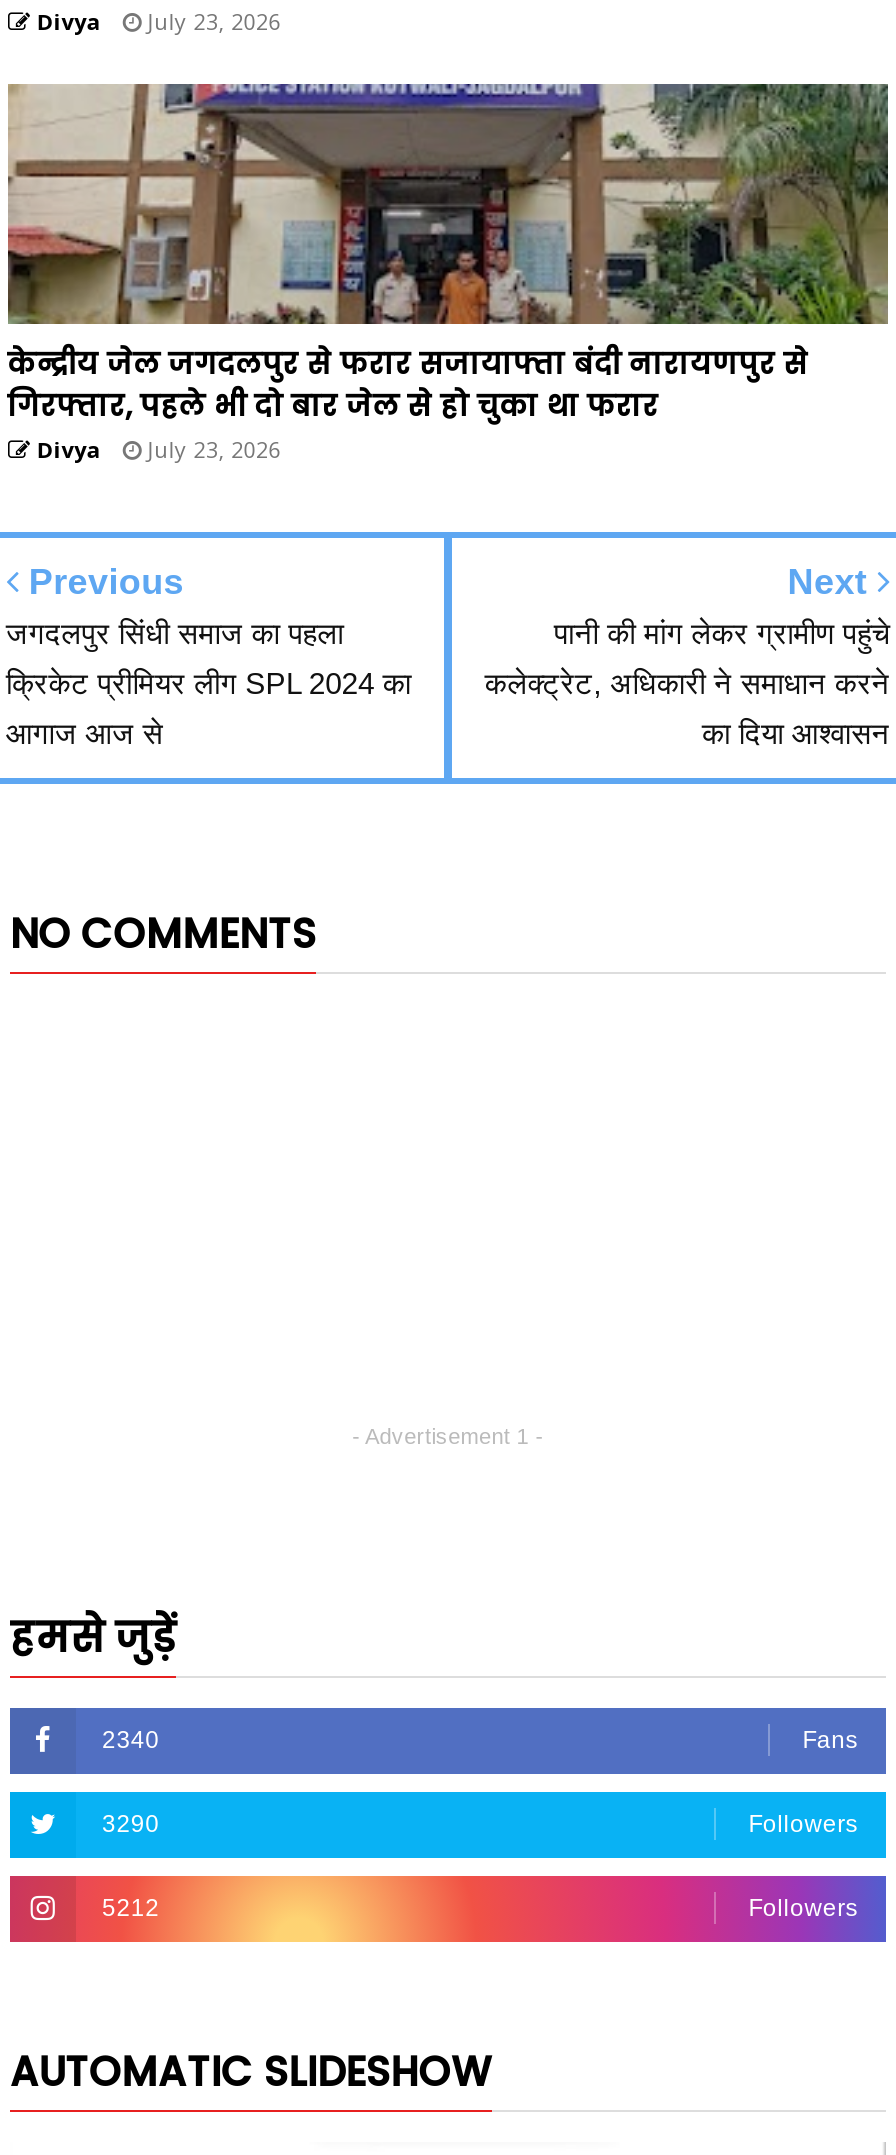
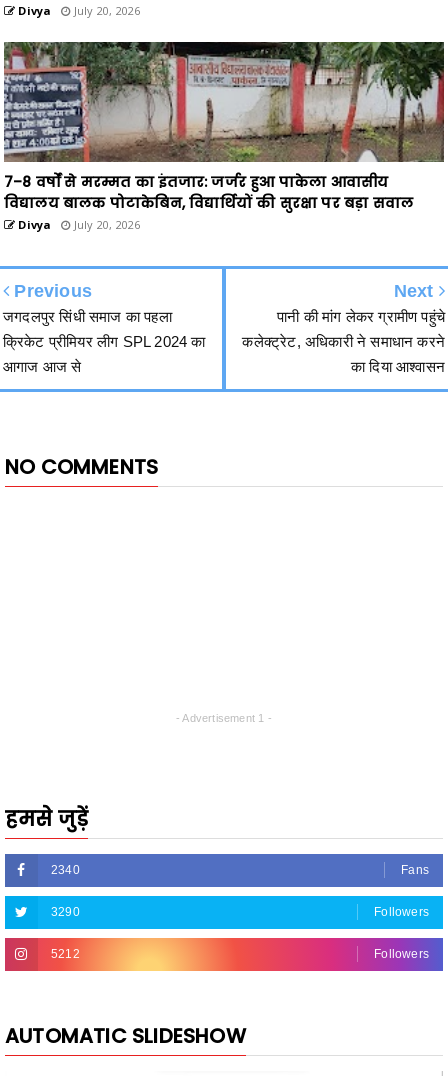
- Divya July 23, 2026
+ Divya July 20, 2026

- [image]
- केन्द्रीय जेल जगदलपुर से फरार सजायाफ्ता बंदी नारायणपुर से
- गिरफ्तार, पहले भी दो बार जेल से हो चुका था फरार
+ [image]
+ 7–8 वर्षों से मरम्मत का इंतजार: जर्जर हुआ पाकेला आवासीय
+ विद्यालय बालक पोटाकेबिन, विद्यार्थियों की सुरक्षा पर बड़ा सवाल

- Divya July 23, 2026
+ Divya July 20, 2026
